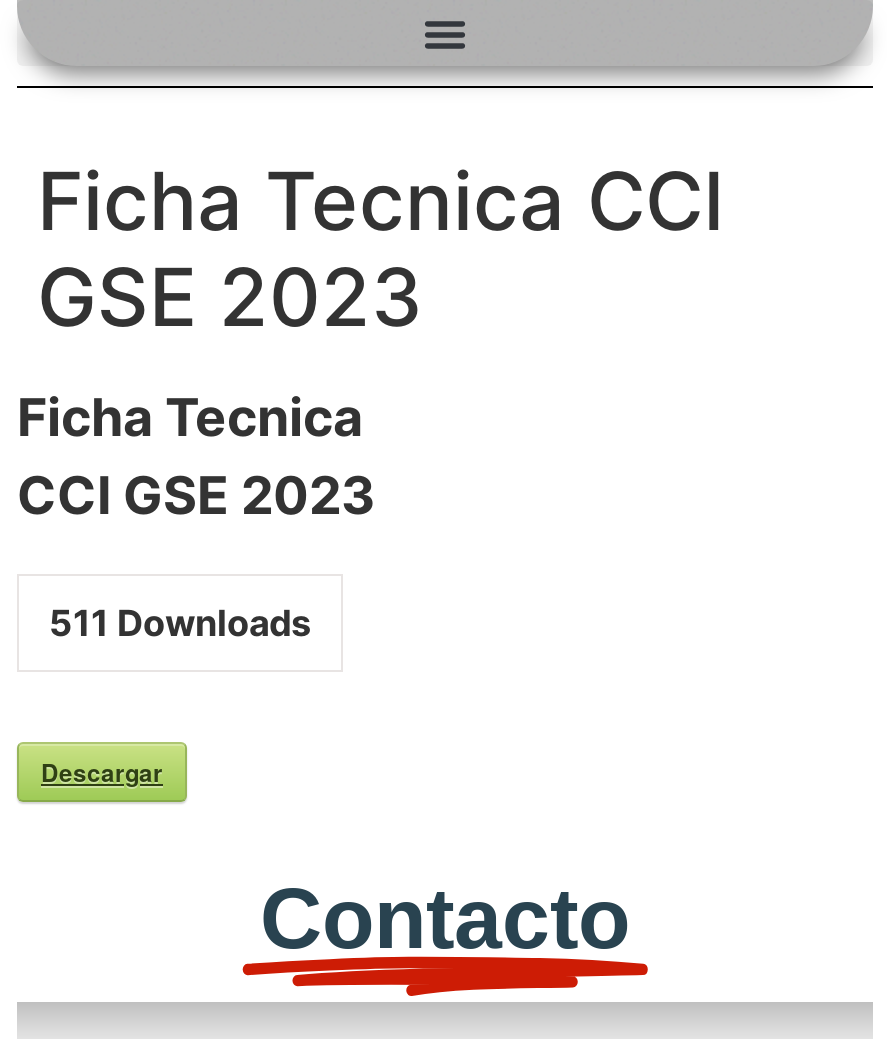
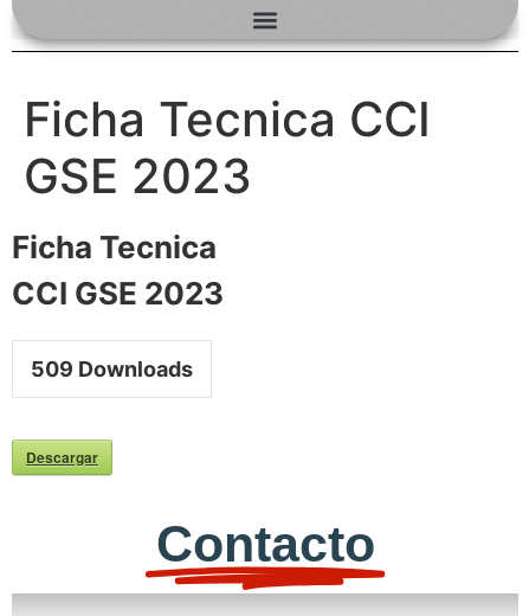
- 511 Downloads
+ 509 Downloads
